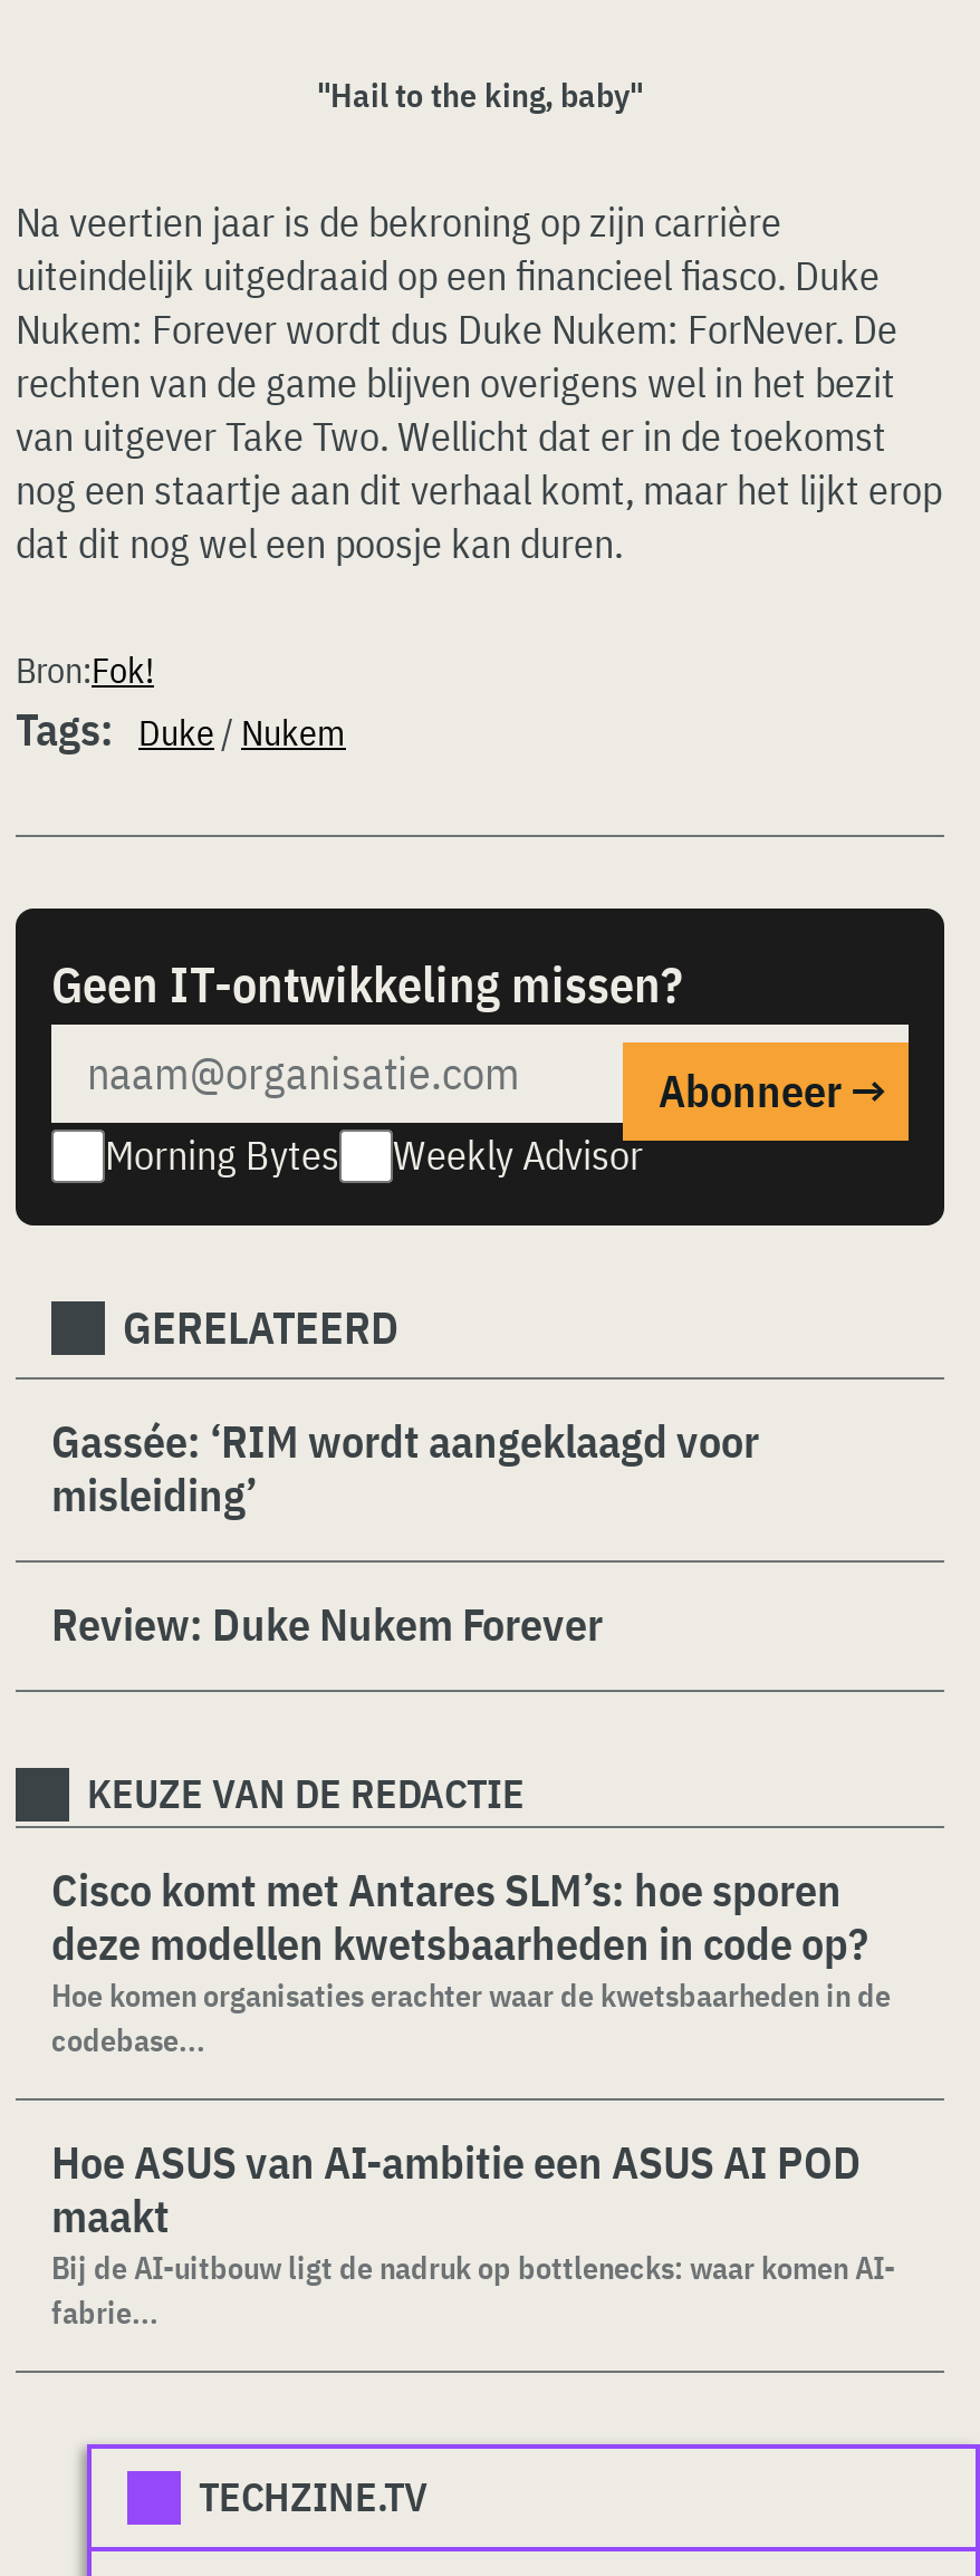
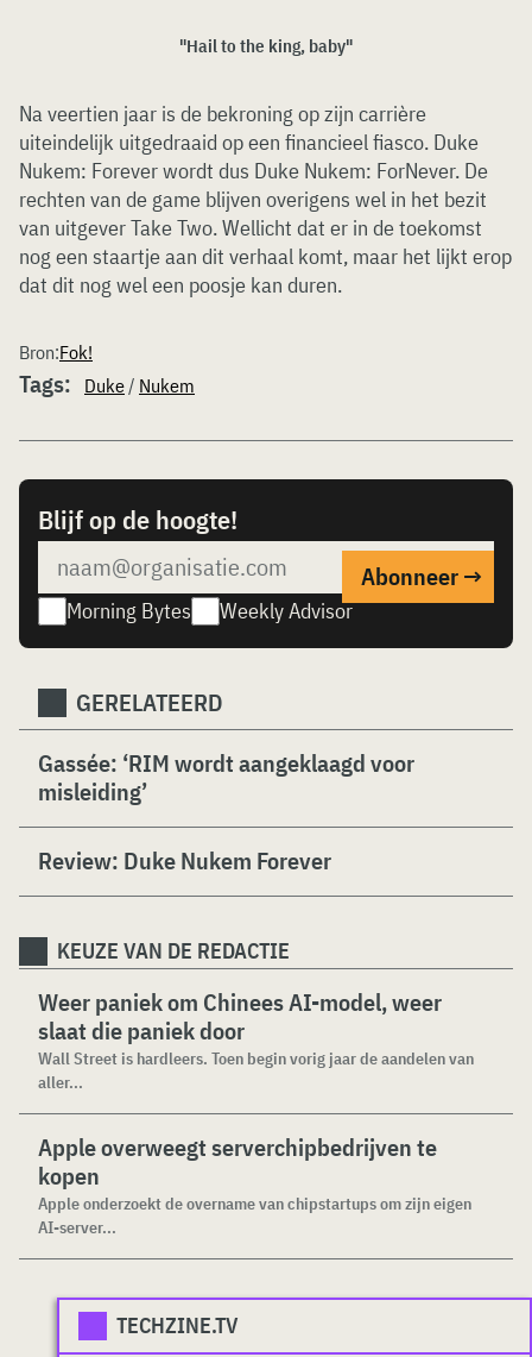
- Geen IT-ontwikkeling missen?
+ Blijf op de hoogte!

- Cisco komt met Antares SLM’s: hoe sporen
- deze modellen kwetsbaarheden in code op?
- Hoe komen organisaties erachter waar de kwetsbaarheden in de
- codebase...
+ Weer paniek om Chinees AI-model, weer
+ slaat die paniek door
+ Wall Street is hardleers. Toen begin vorig jaar de aandelen van
+ aller...

- Hoe ASUS van AI-ambitie een ASUS AI POD
- maakt
- Bij de AI-uitbouw ligt de nadruk op bottlenecks: waar komen AI-
- fabrie...
+ Apple overweegt serverchipbedrijven te
+ kopen
+ Apple onderzoekt de overname van chipstartups om zijn eigen
+ AI-server...
